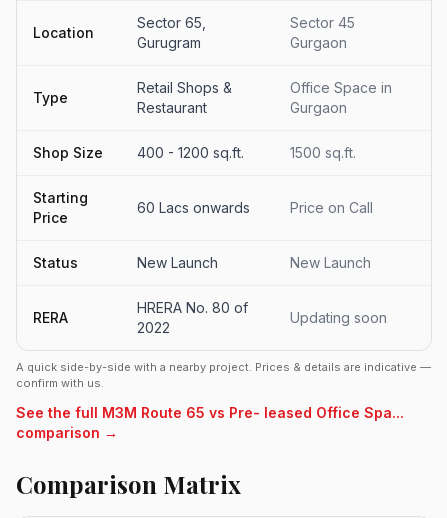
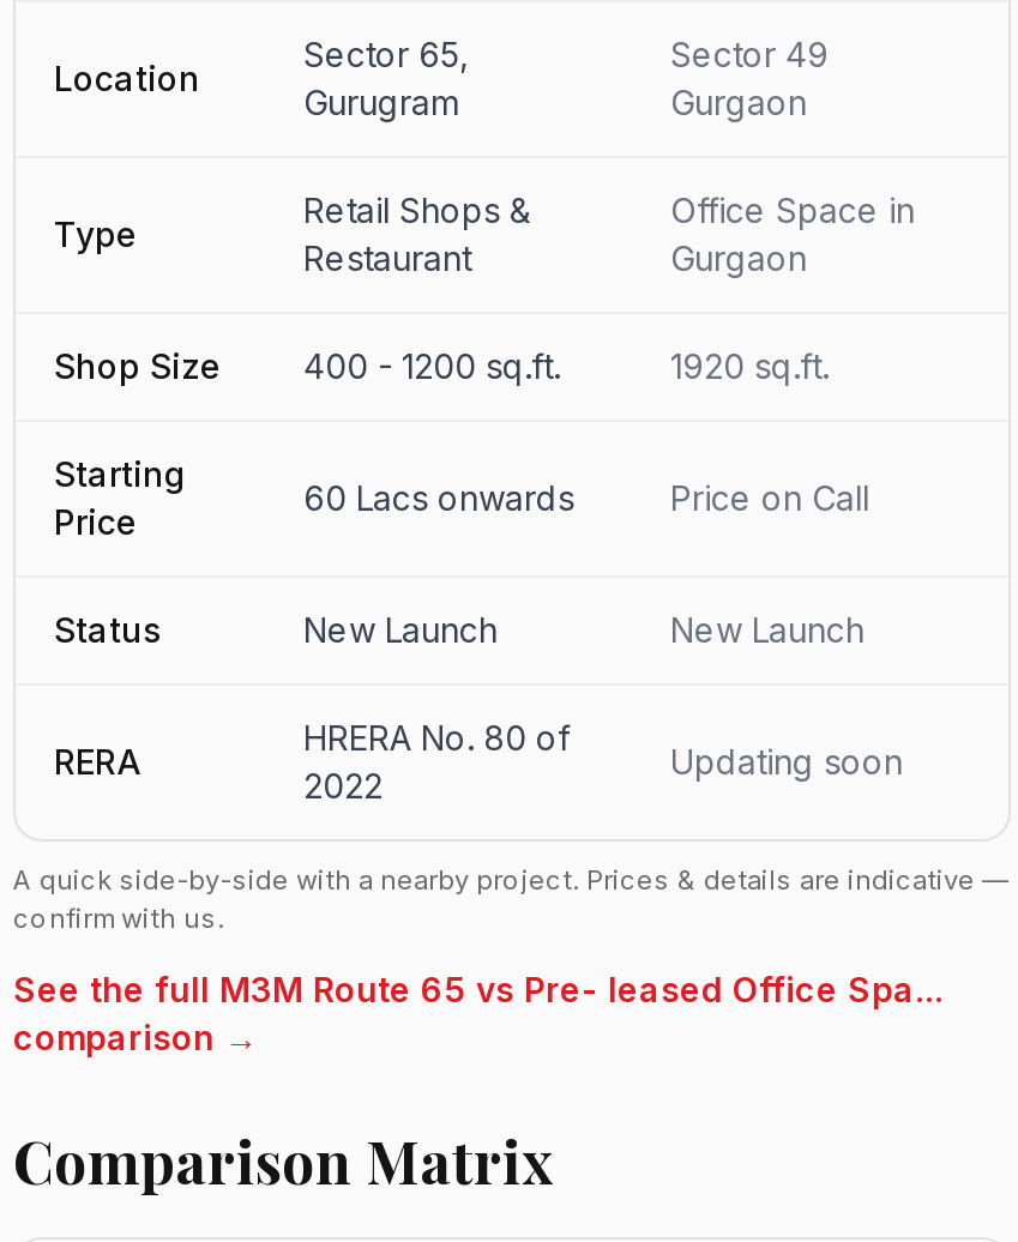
- Sector 45
+ Sector 49

- 1500 sq.ft.
+ 1920 sq.ft.
